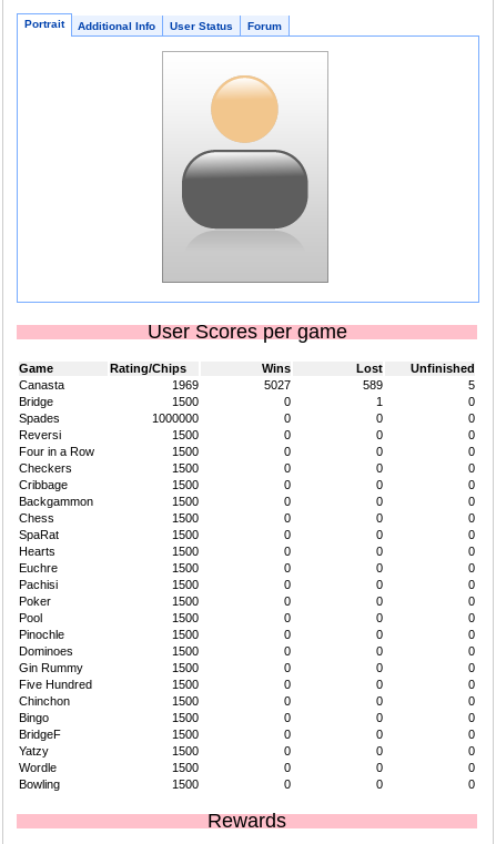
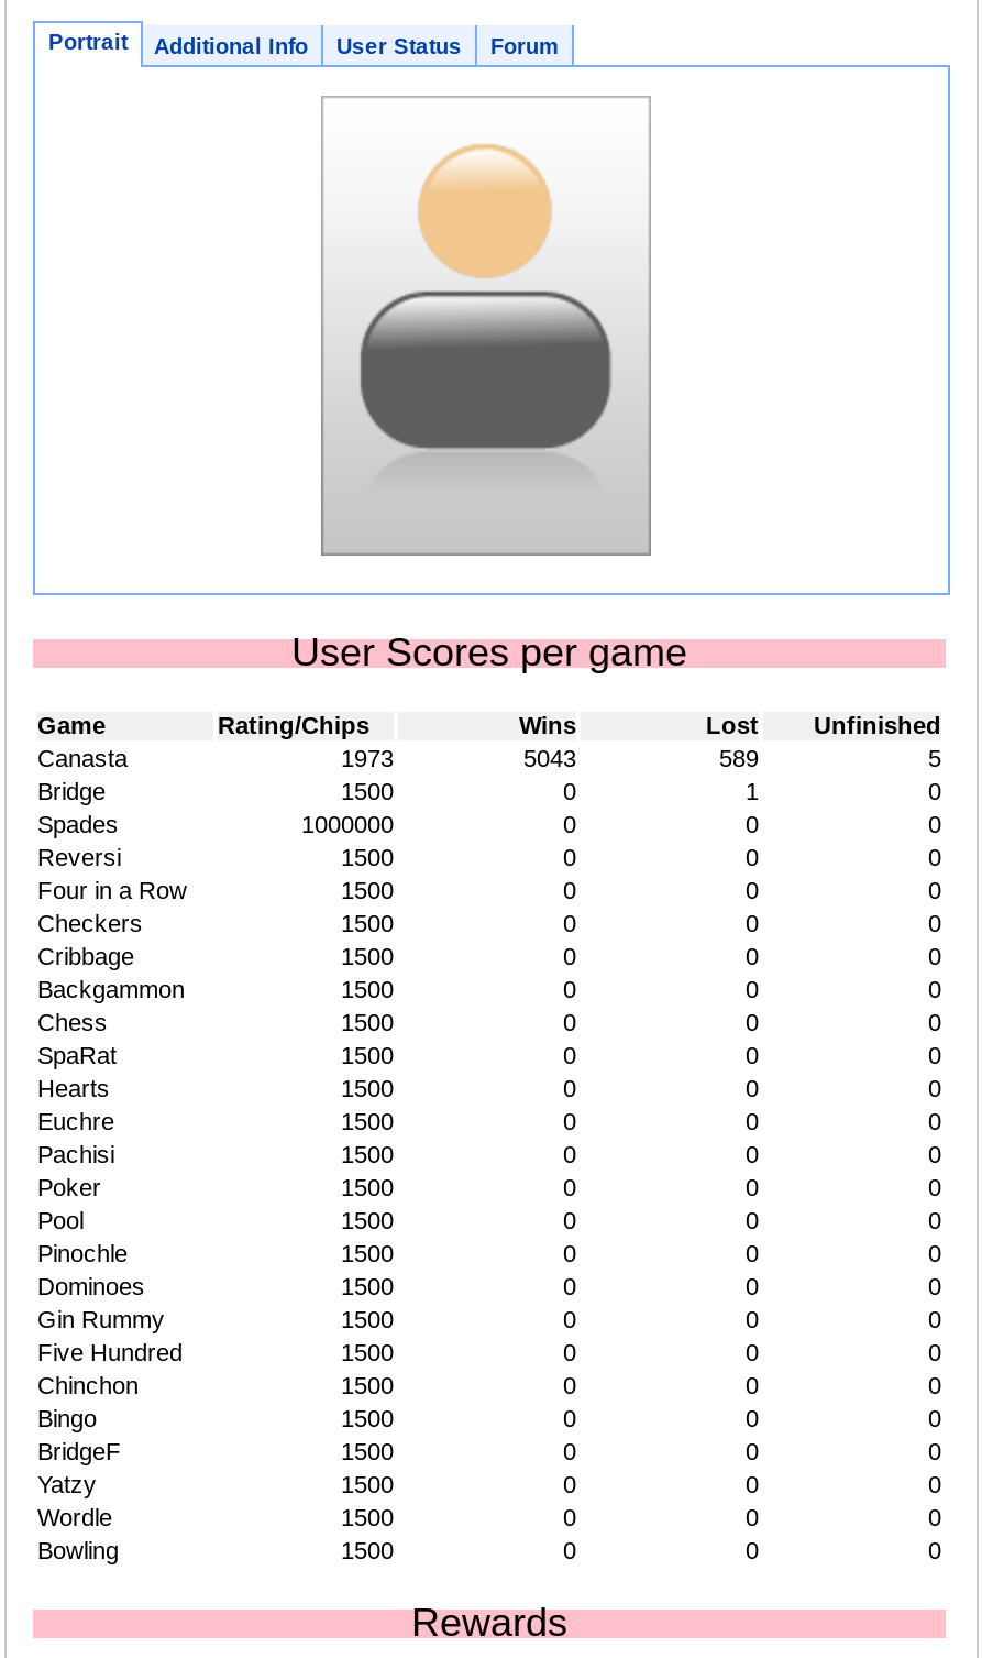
- 1969
+ 1973

- 5027
+ 5043
